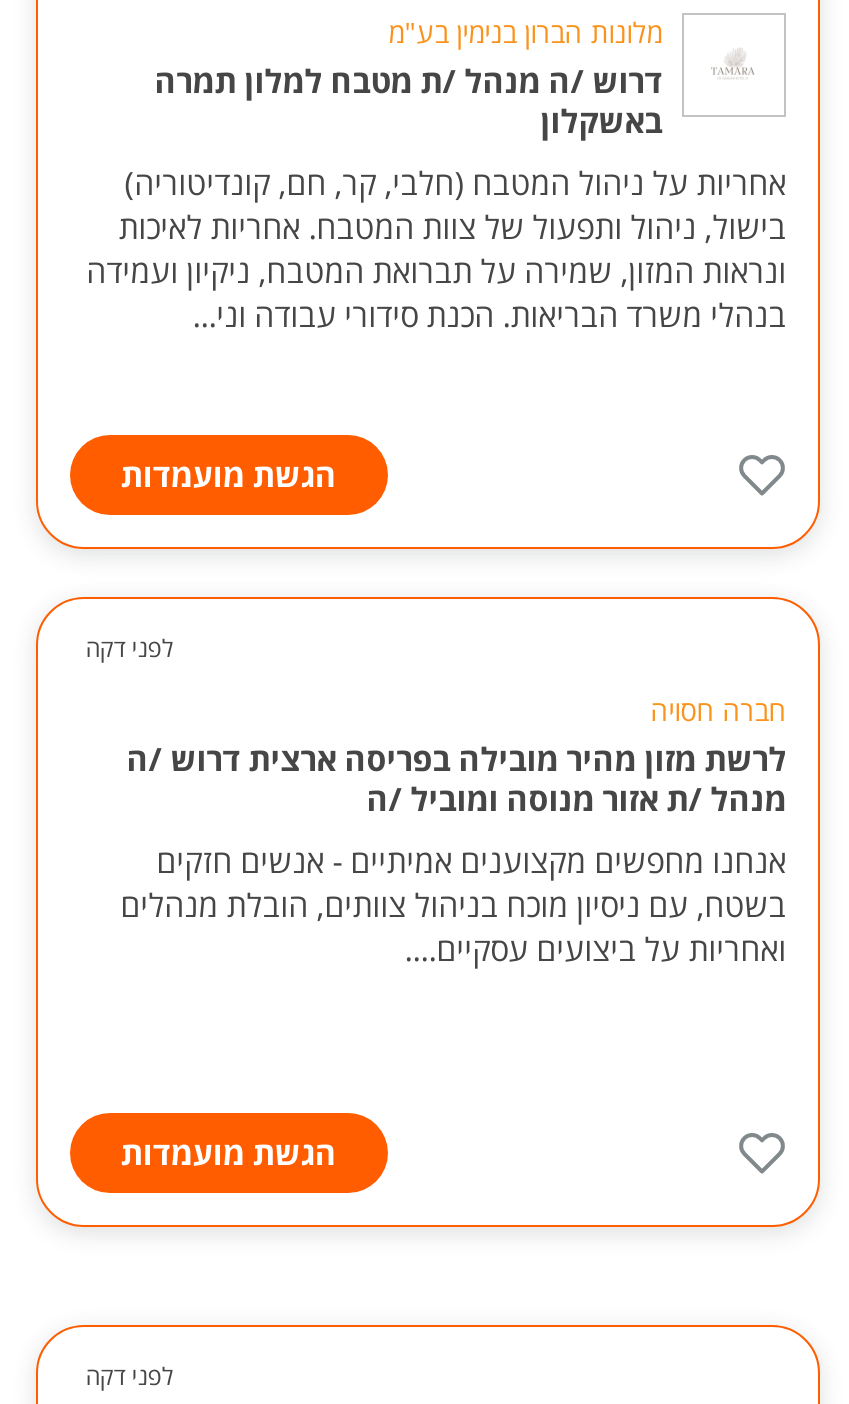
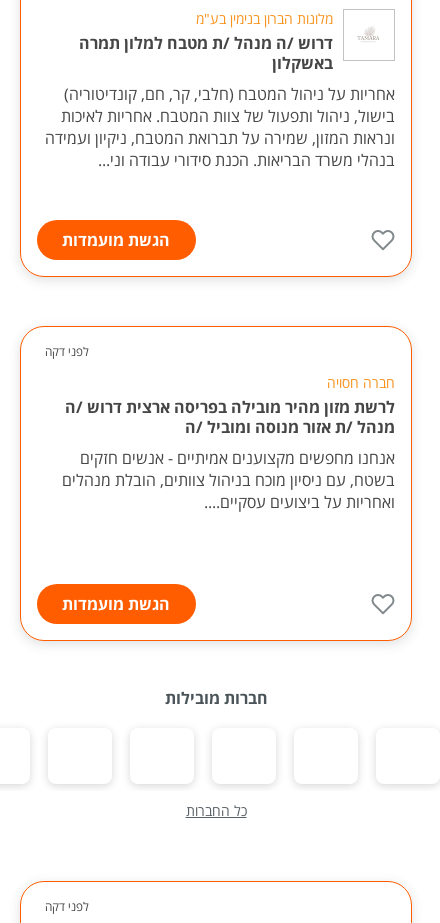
+ חברות מובילות

+ כל החברות
